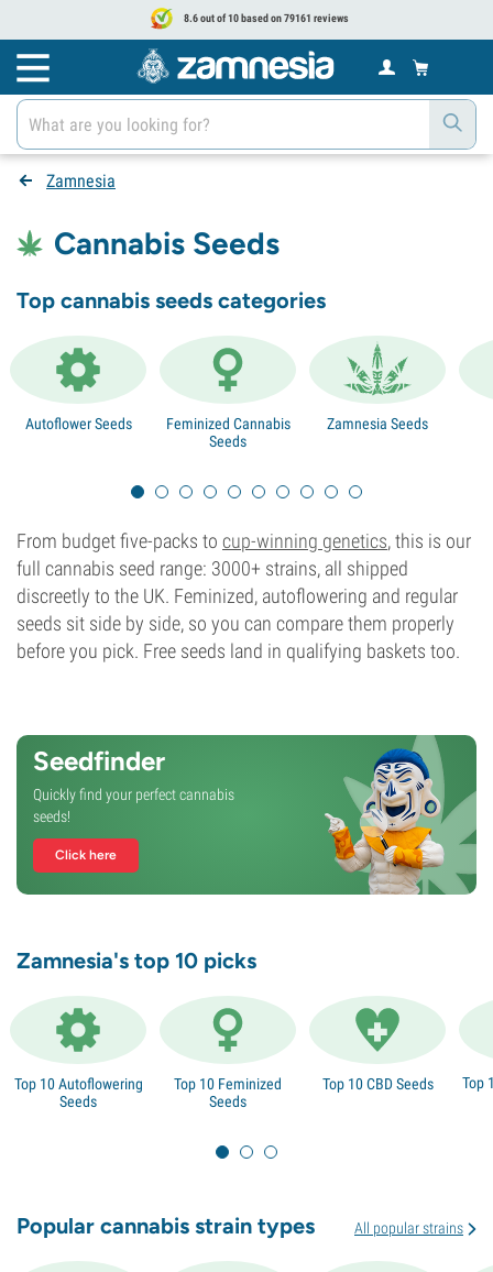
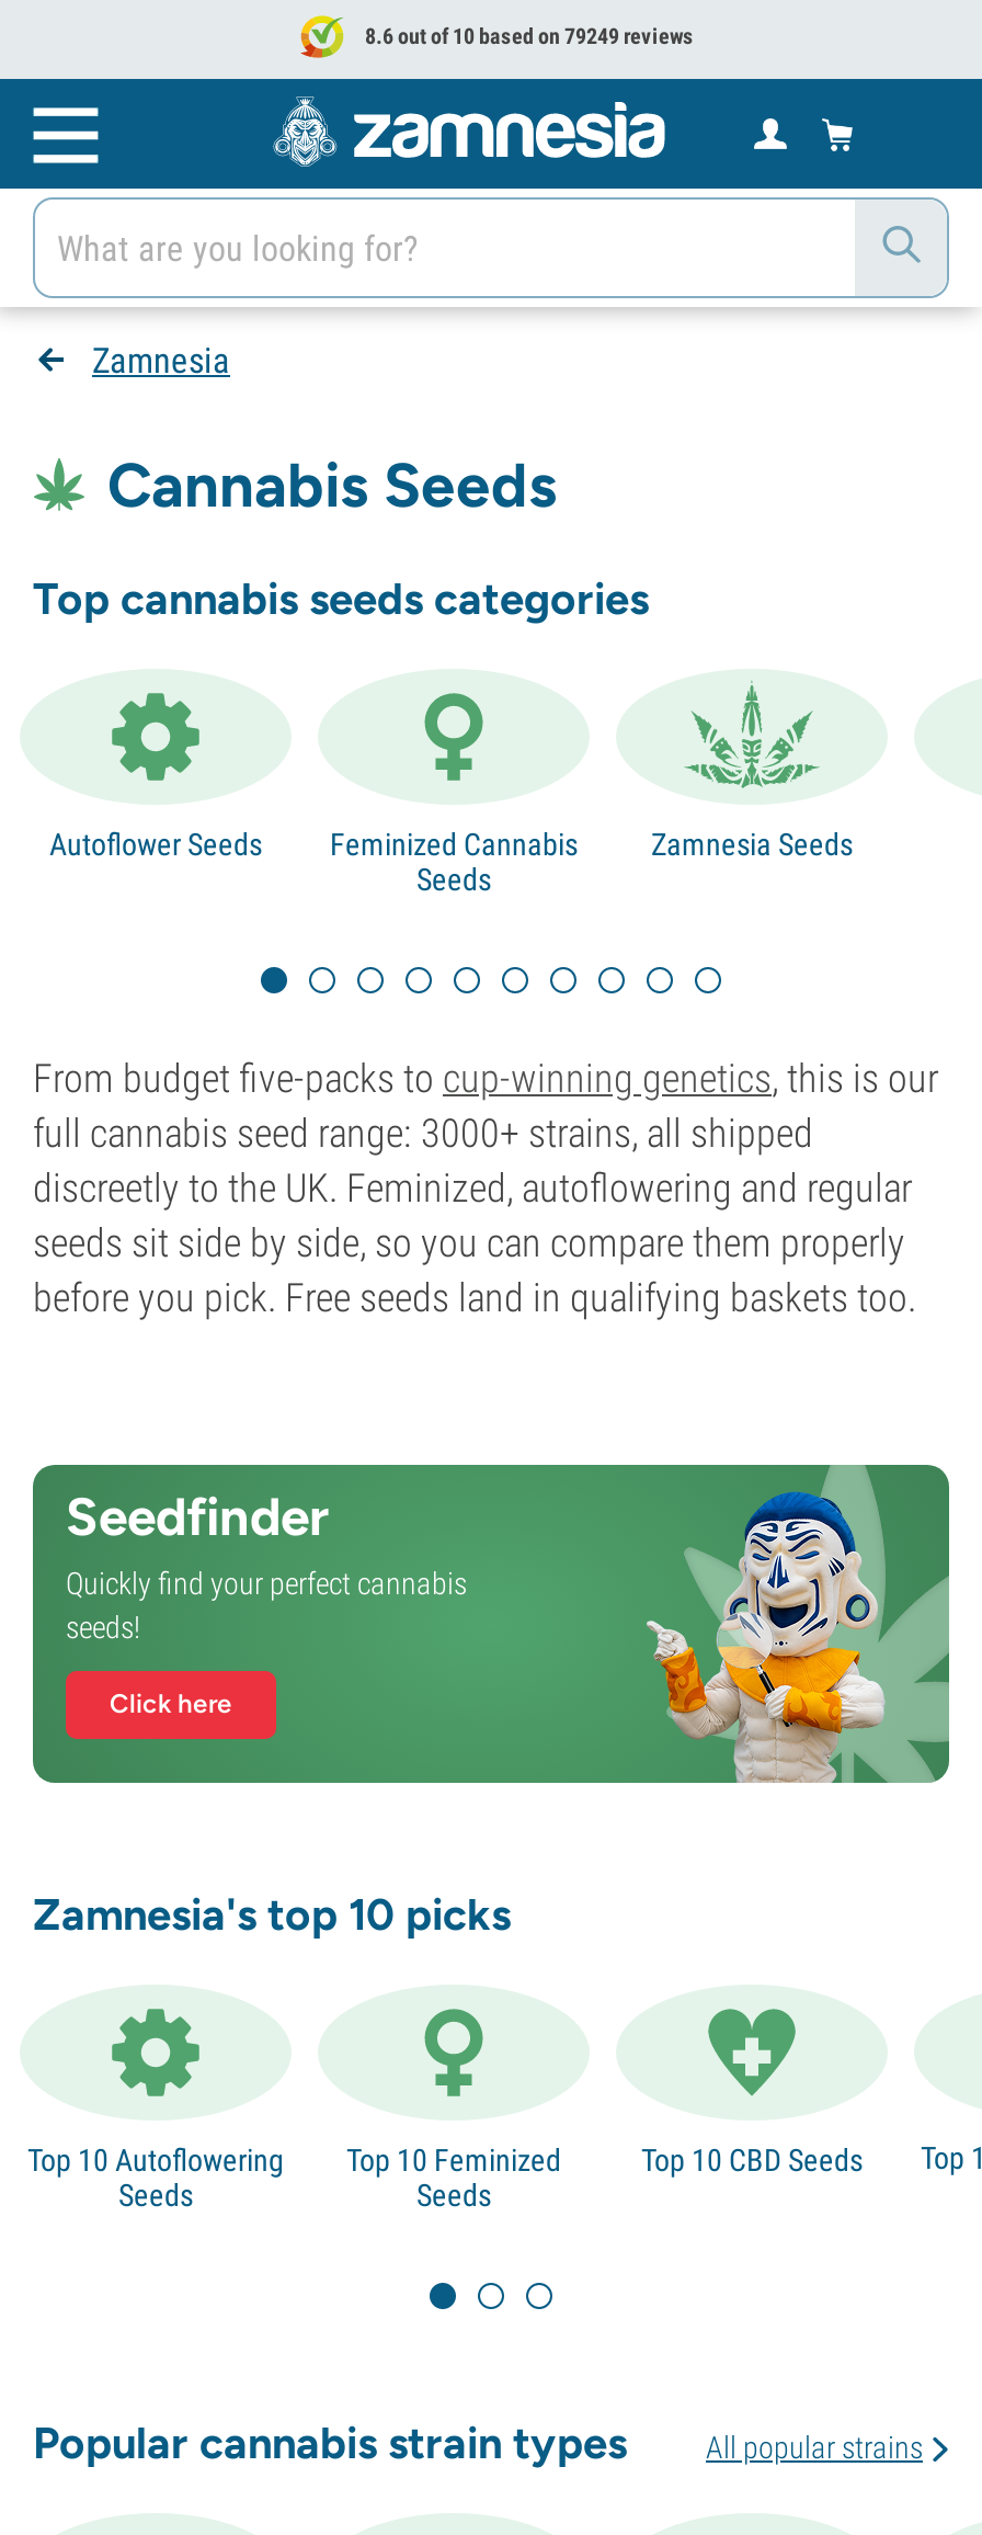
- 8.6 out of 10 based on 79161 reviews
+ 8.6 out of 10 based on 79249 reviews
